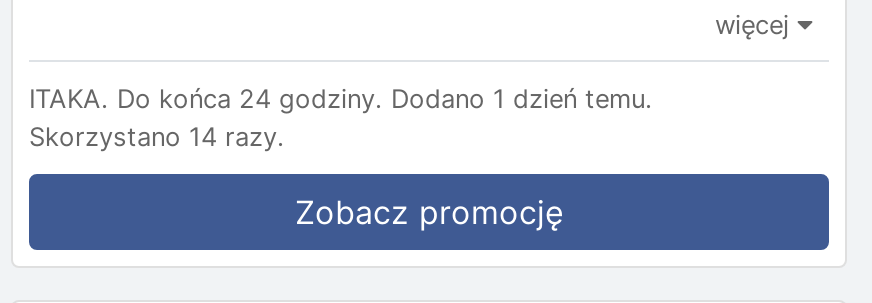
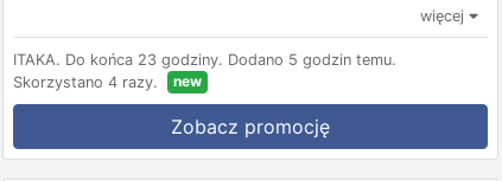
- ITAKA. Do końca 24 godziny. Dodano 1 dzień temu.
- Skorzystano 14 razy.
+ ITAKA. Do końca 23 godziny. Dodano 5 godzin temu.
+ Skorzystano 4 razy.
+ new
